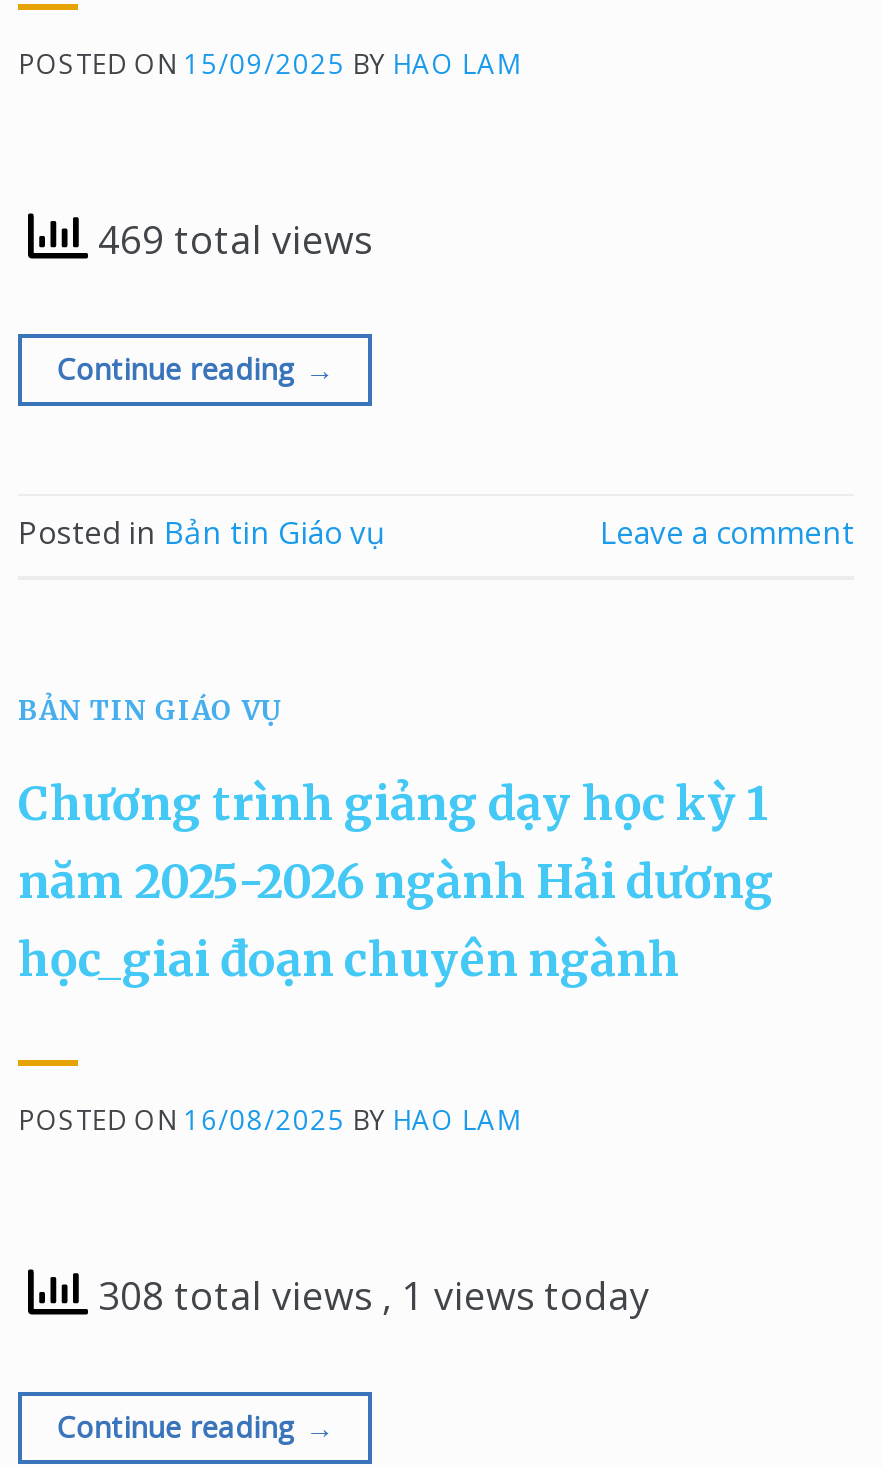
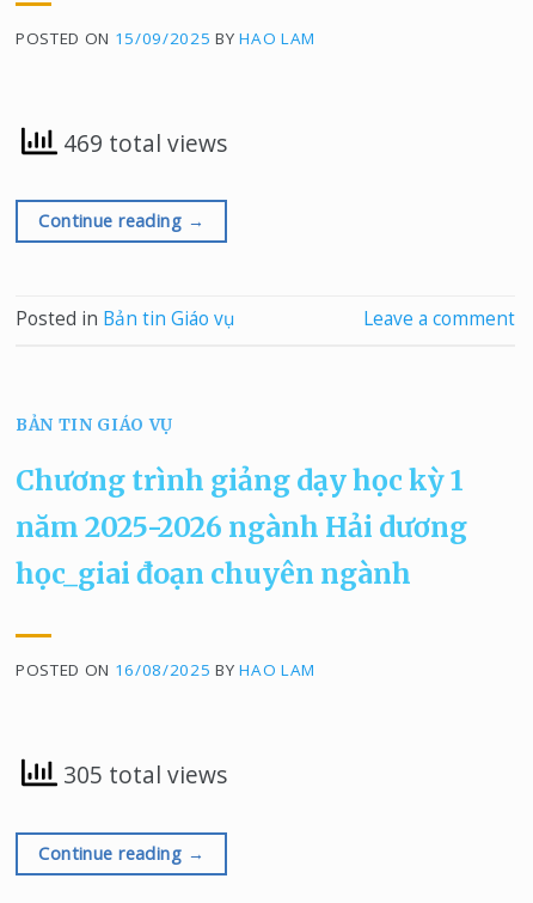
- 308 total views, 1 views today
+ 305 total views
